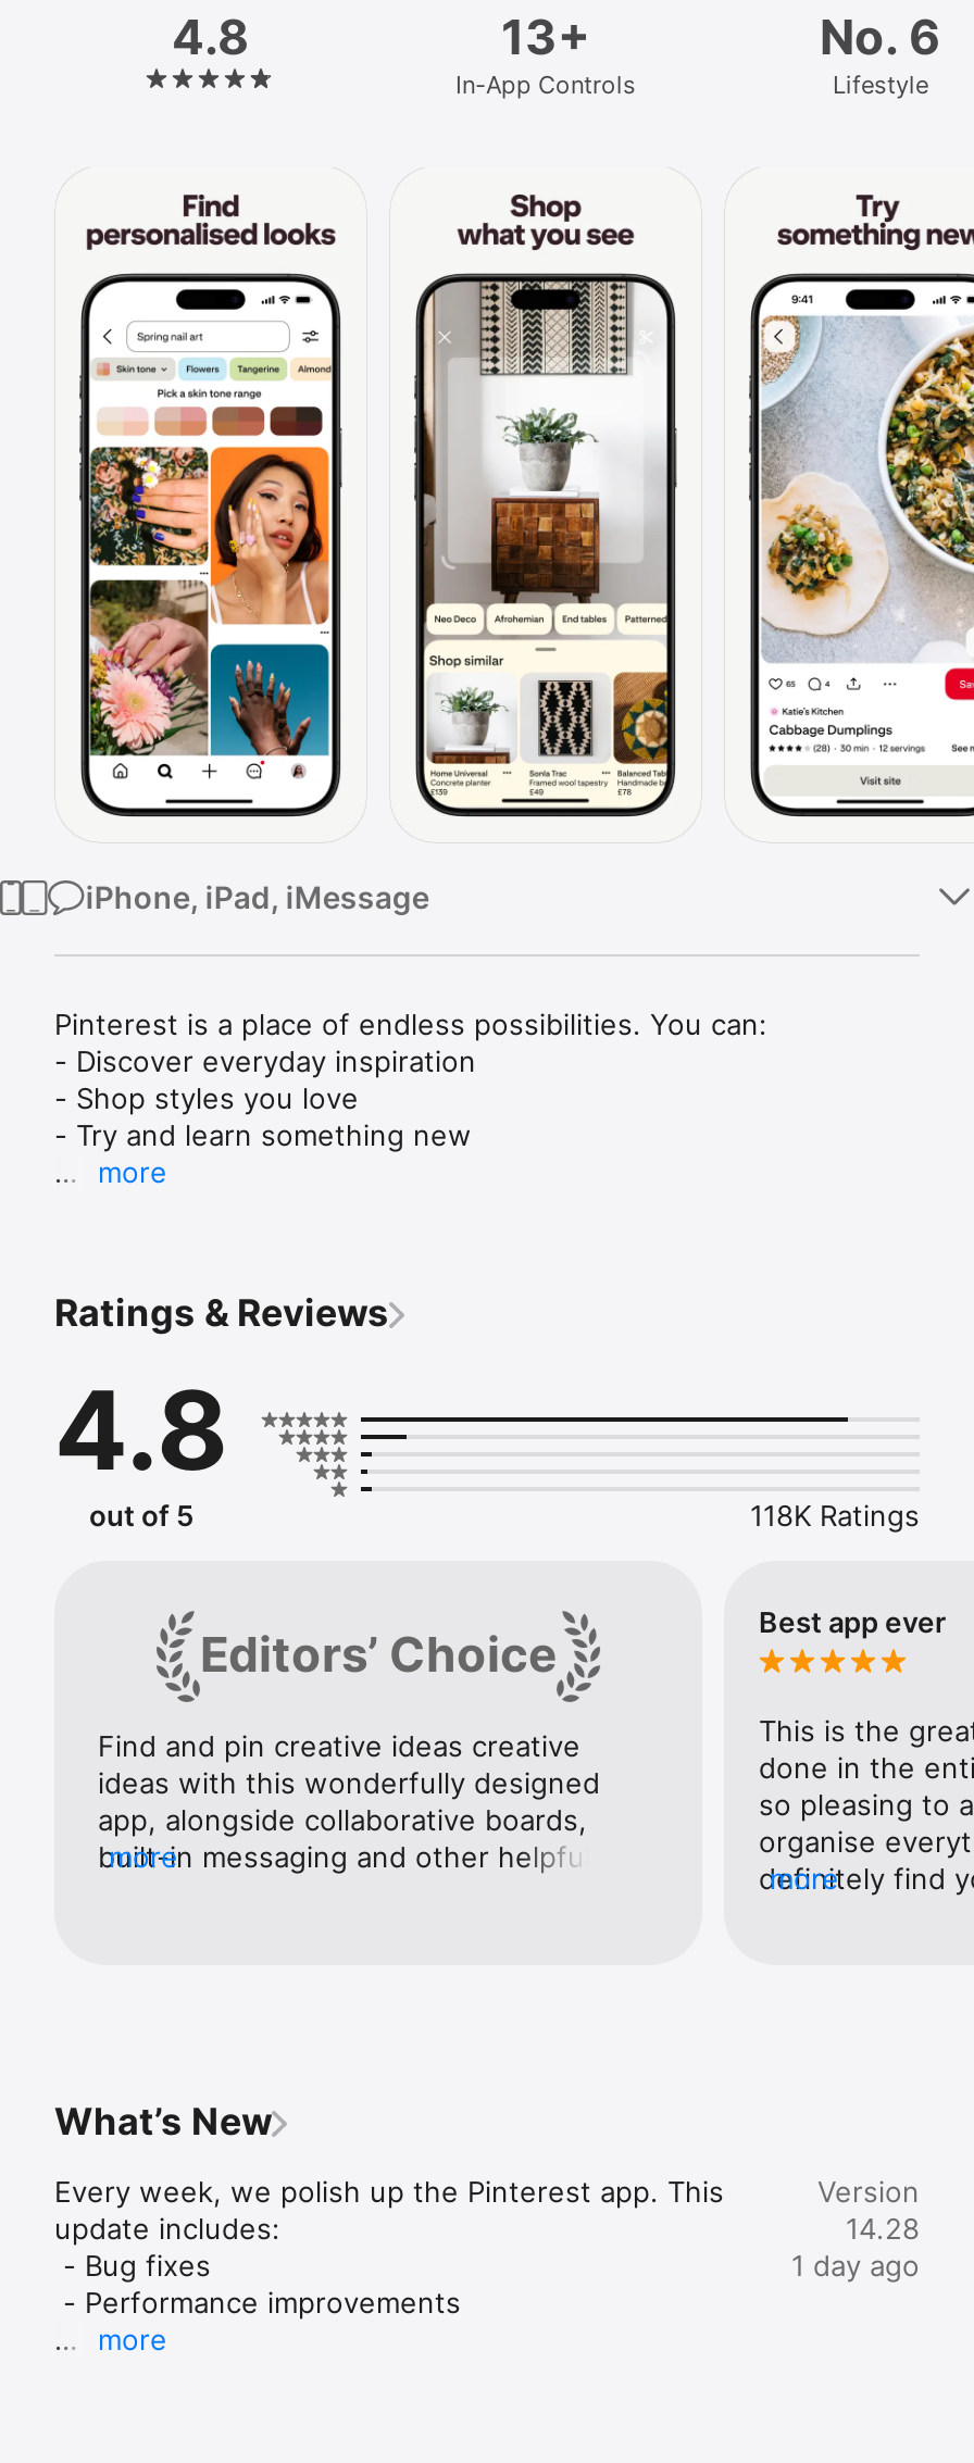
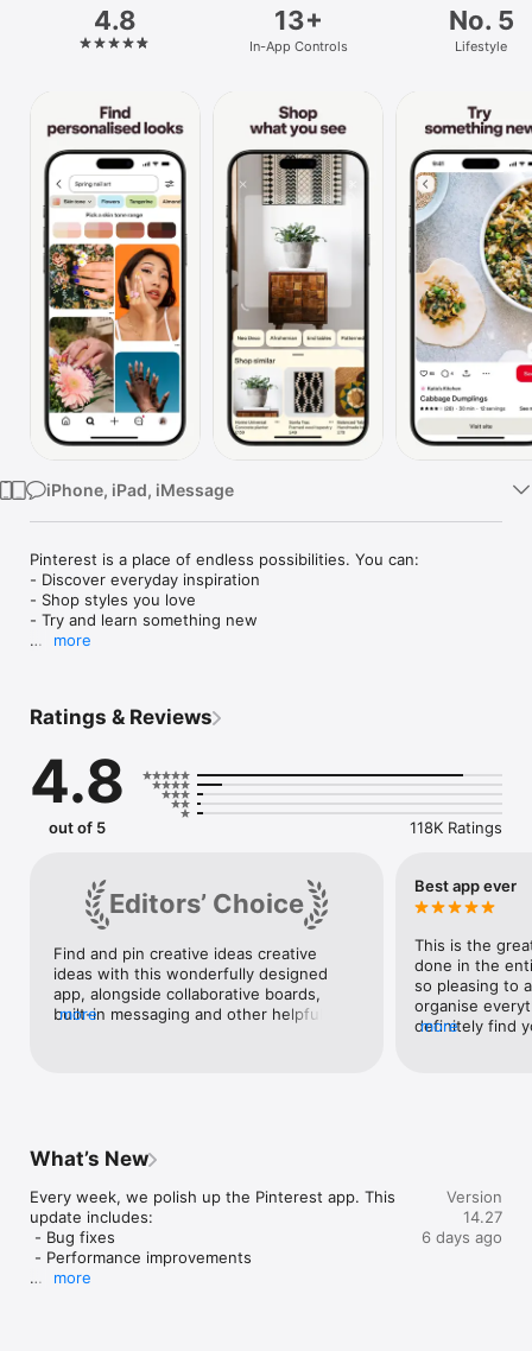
- No. 6
+ No. 5

- 14.28
+ 14.27

- 1 day ago
+ 6 days ago
